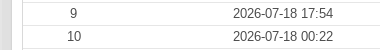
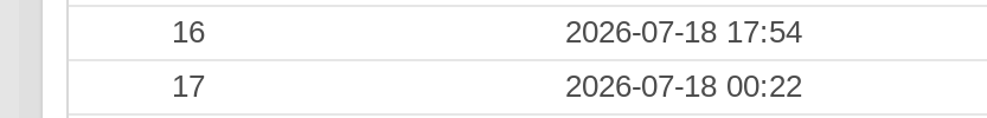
- 9
+ 16

- 10
+ 17
